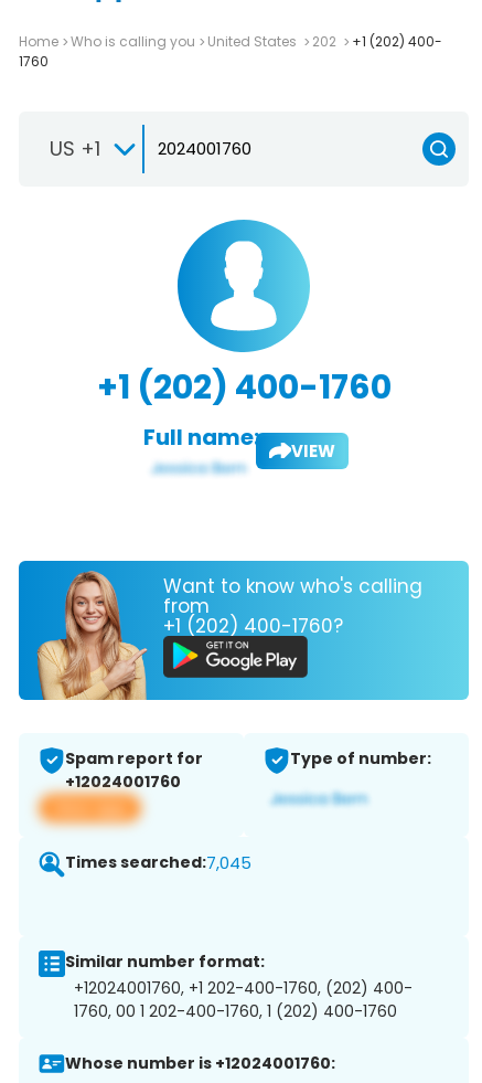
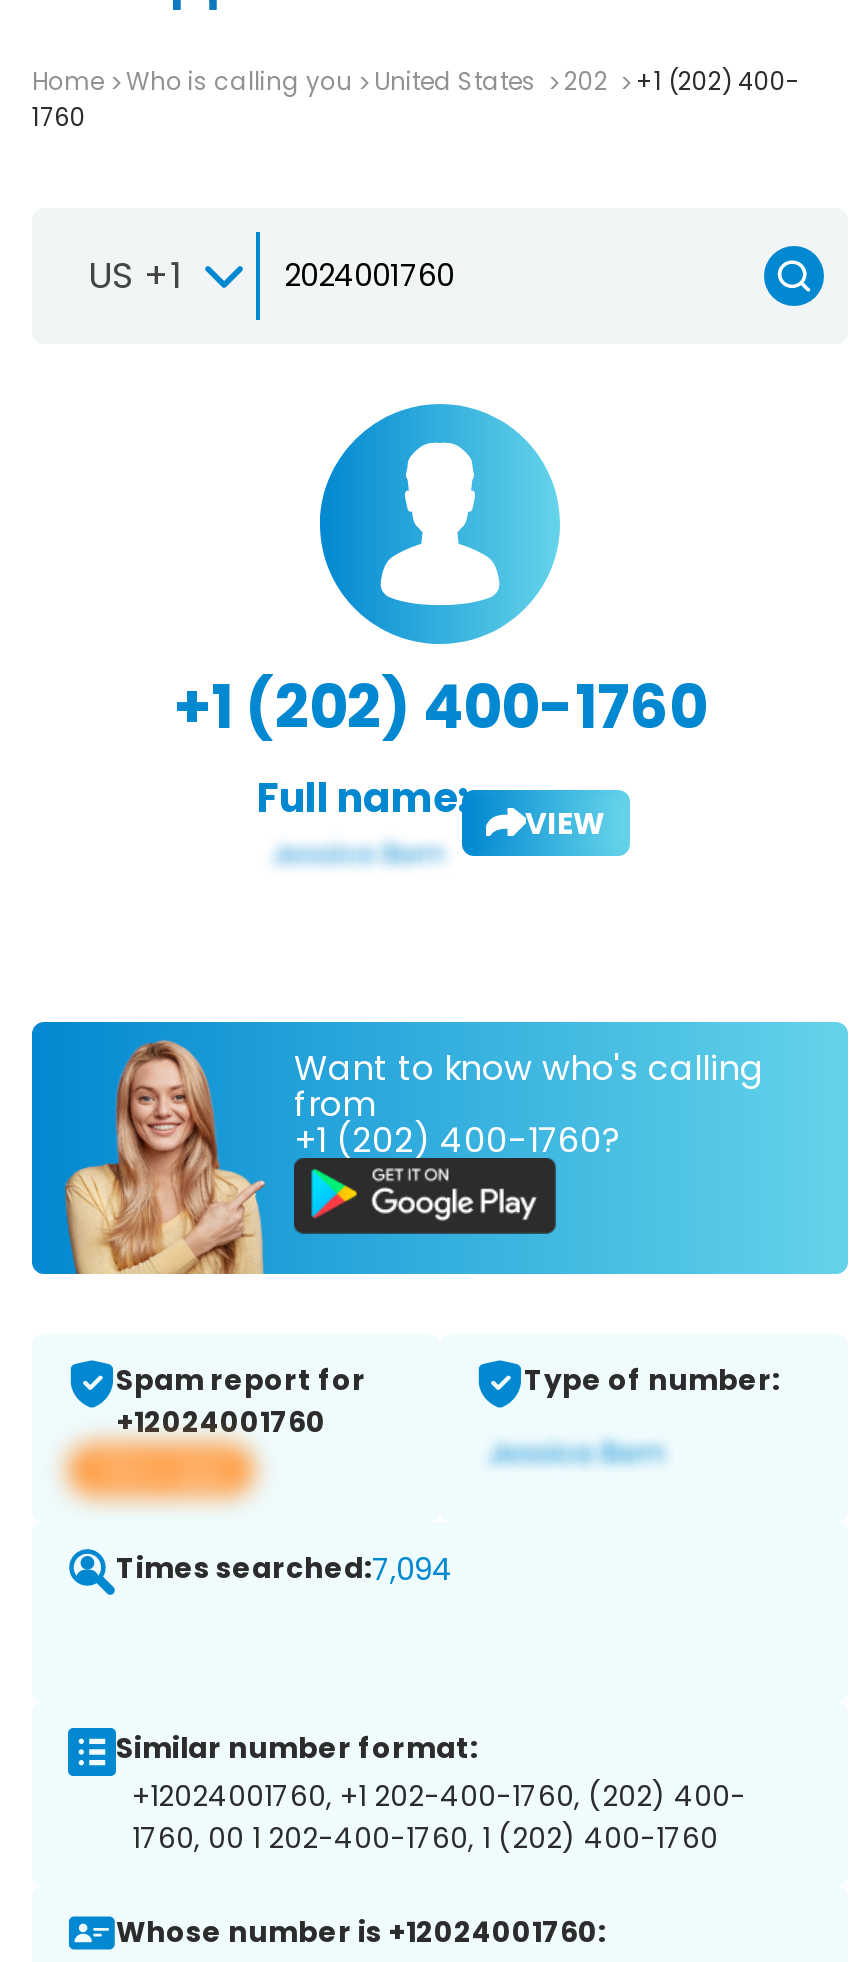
- Times searched:7,045
+ Times searched:7,094
